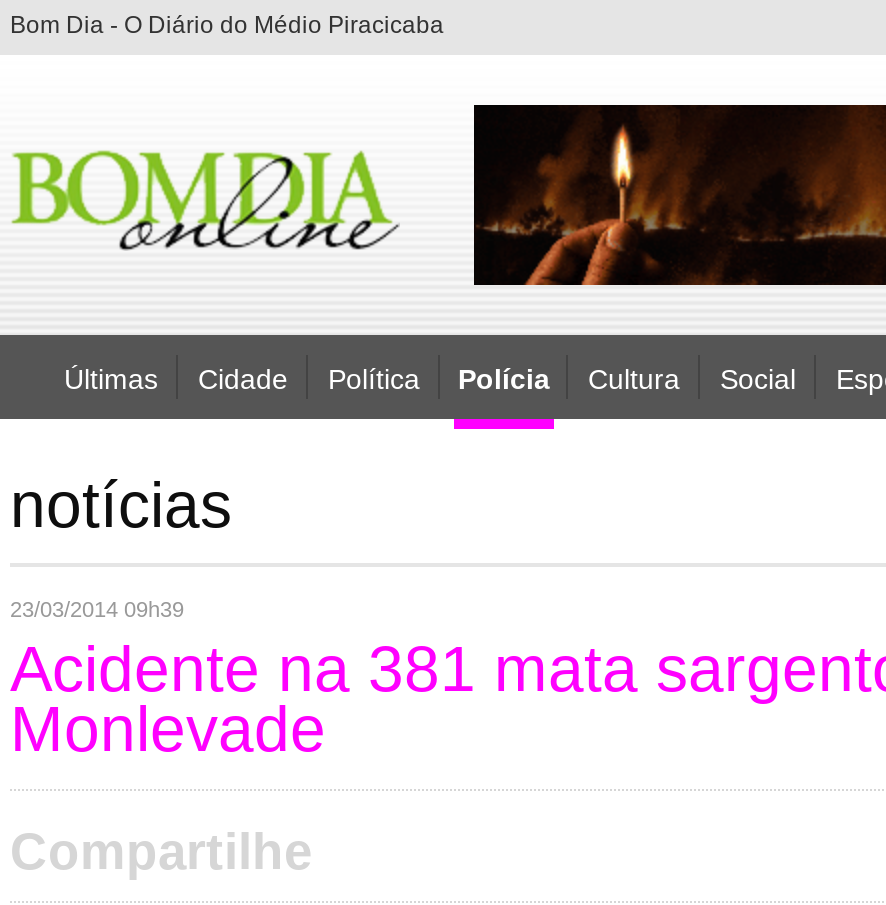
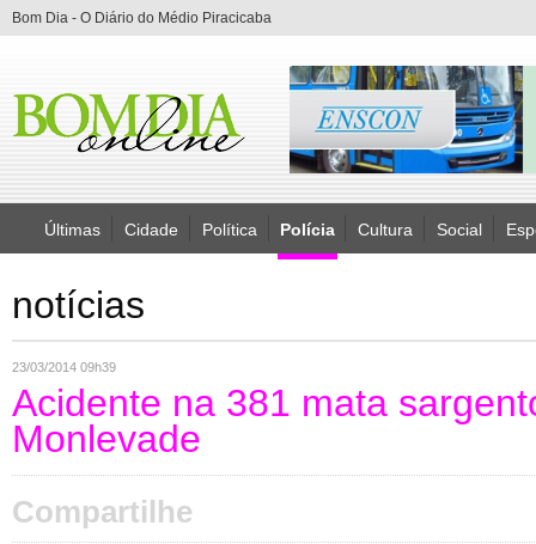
- [image]
+ [image]
